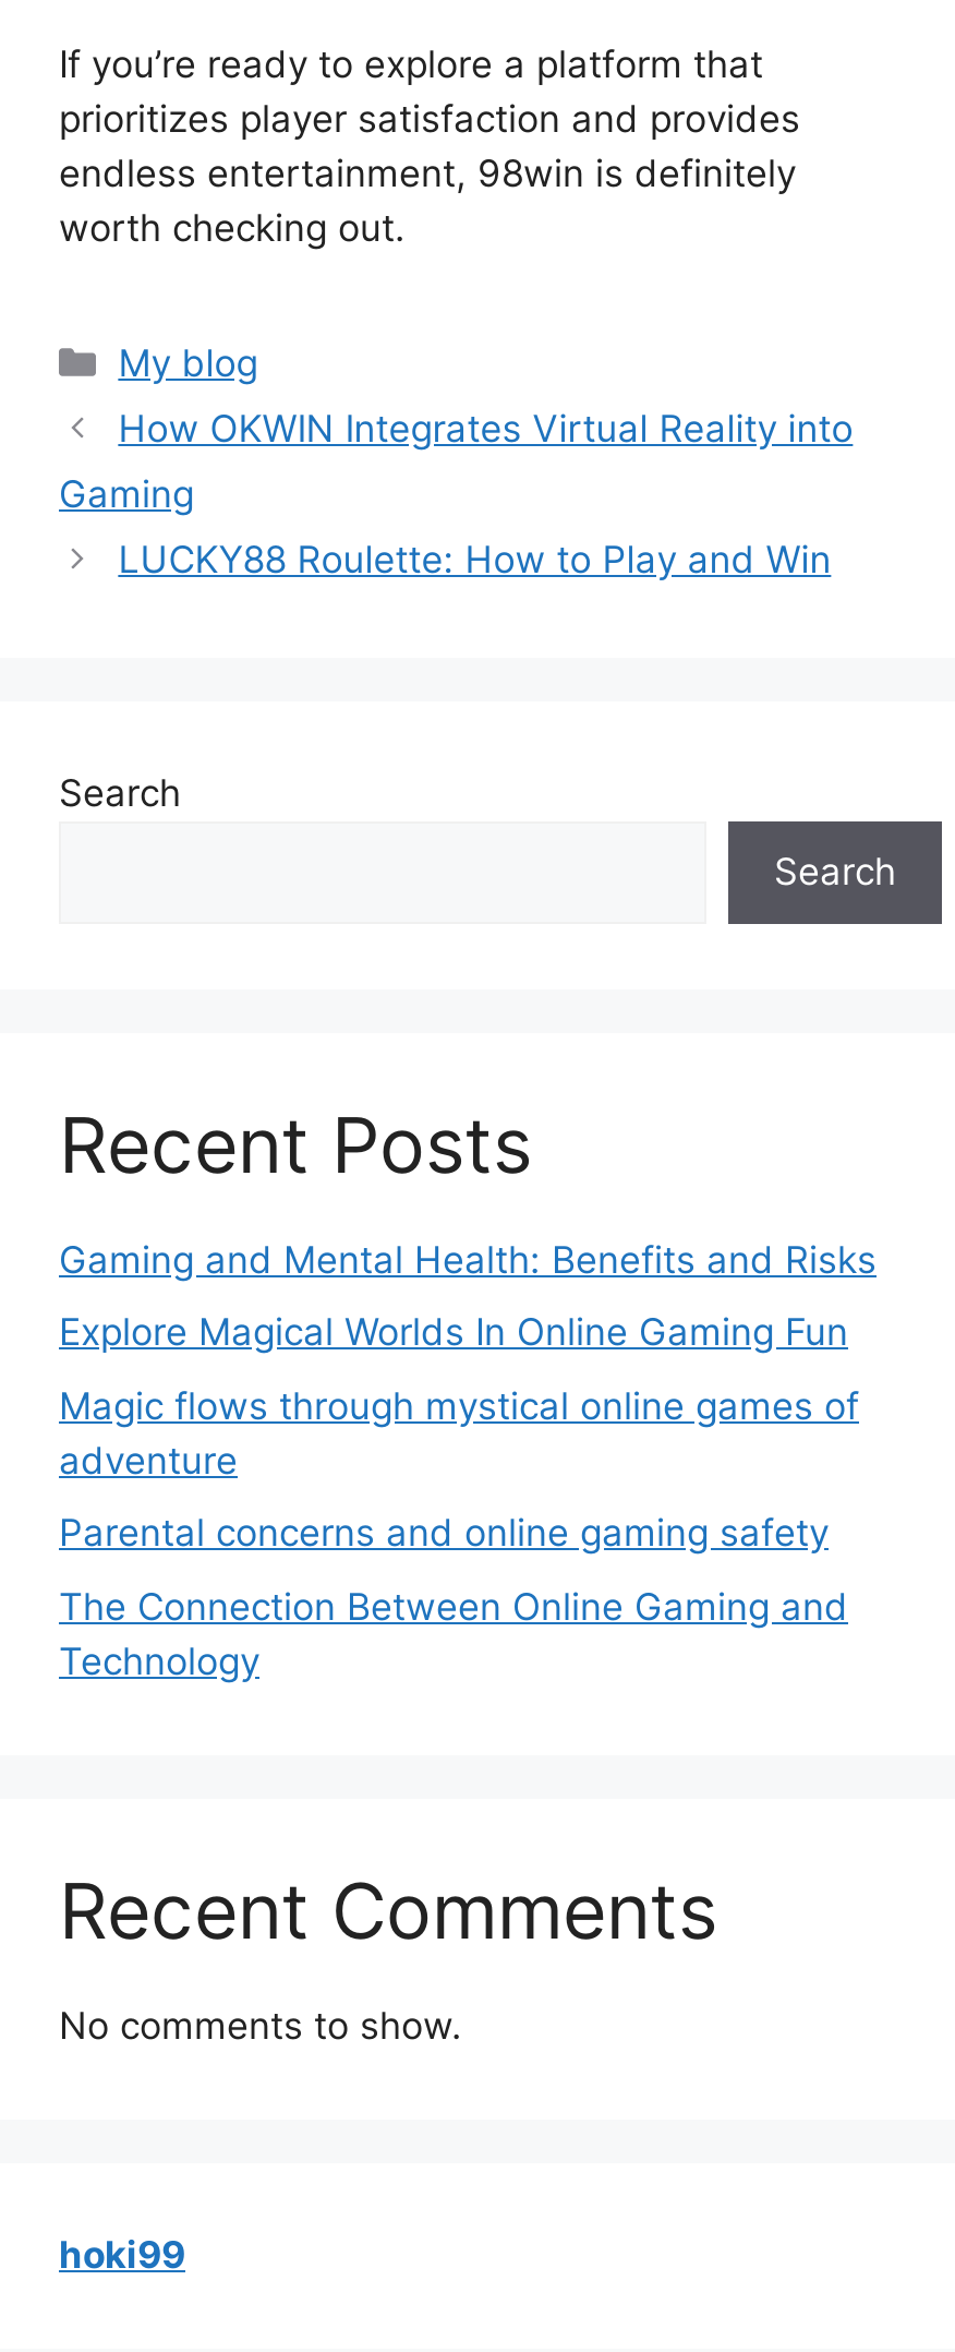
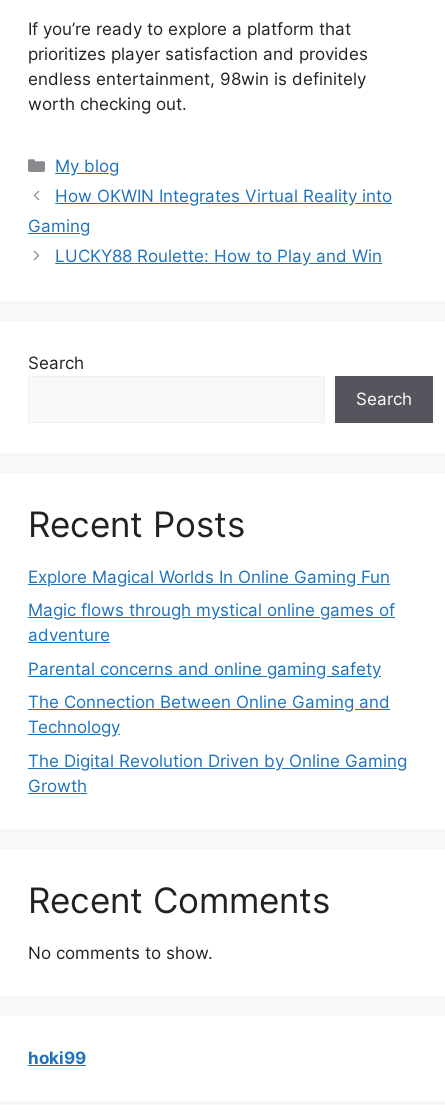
- Gaming and Mental Health: Benefits and Risks

moved up: Explore Magical Worlds In Online Gaming Fun | Magic flows through mystical online games of | adventure | Parental concerns and online gaming safety | The Connection Between Online Gaming and | Technology

+ The Digital Revolution Driven by Online Gaming
+ Growth
